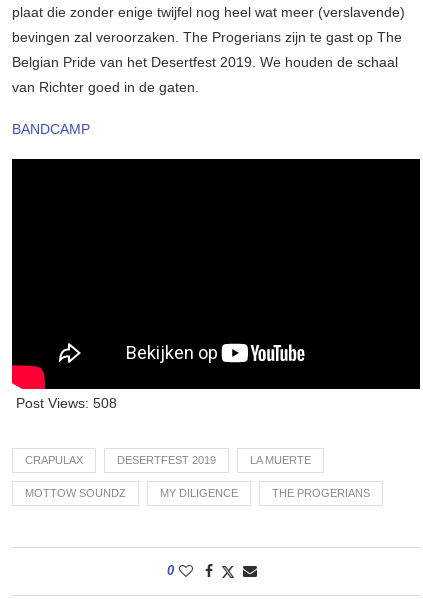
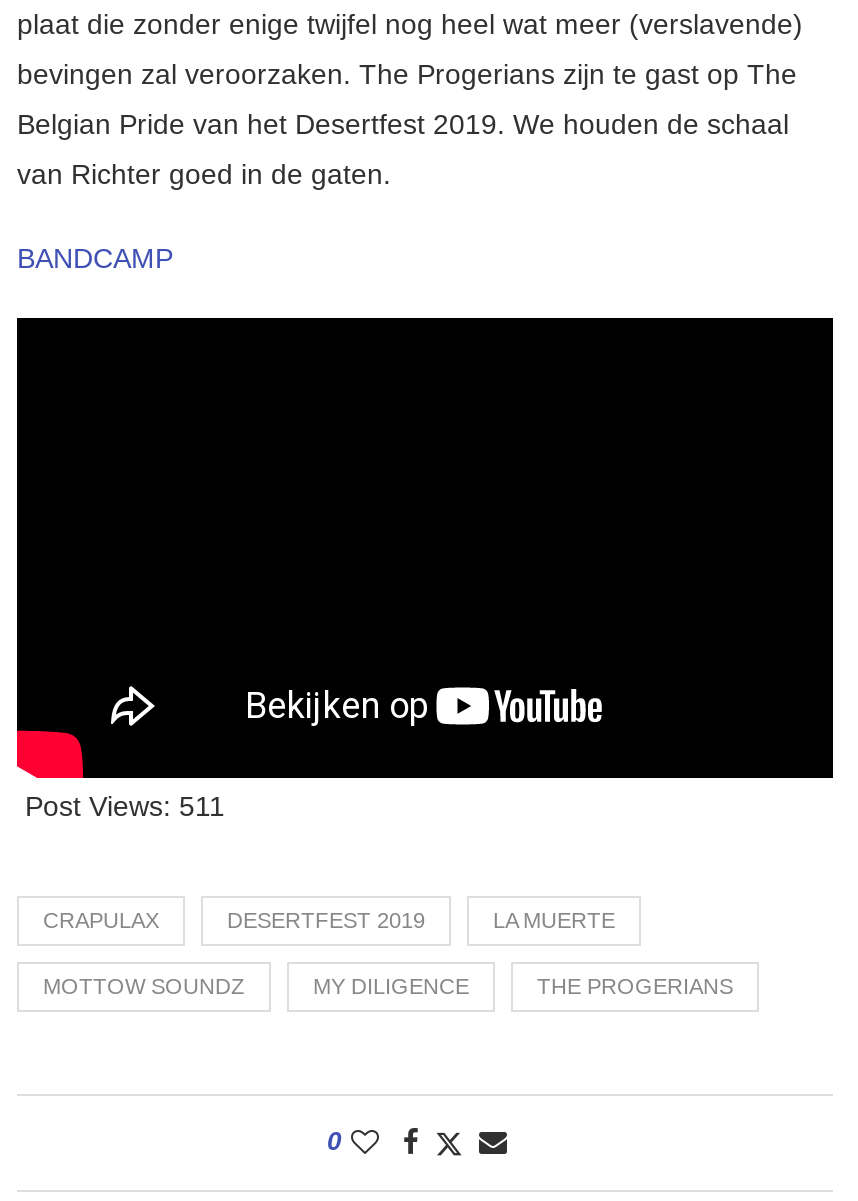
- Post Views: 508
+ Post Views: 511
